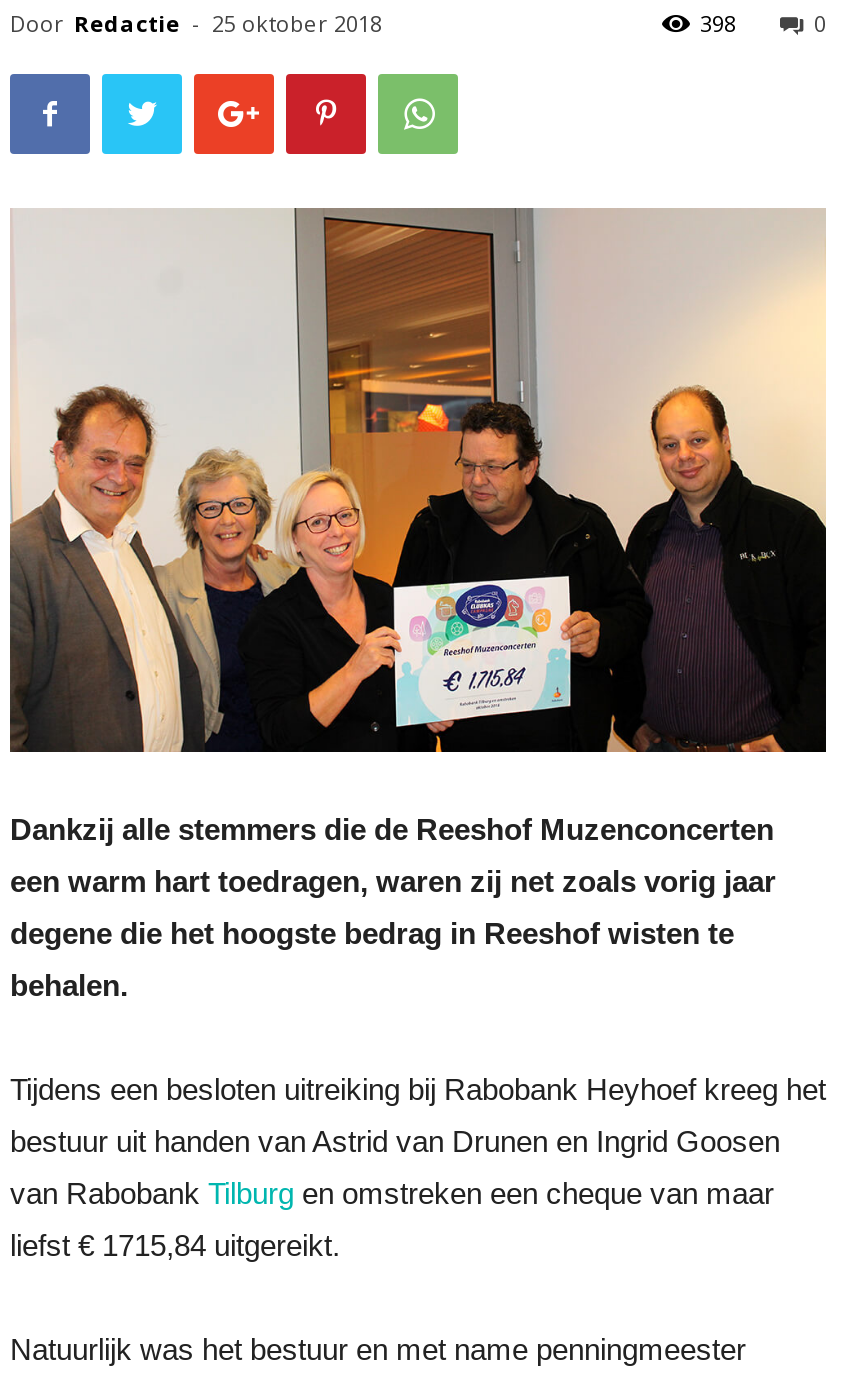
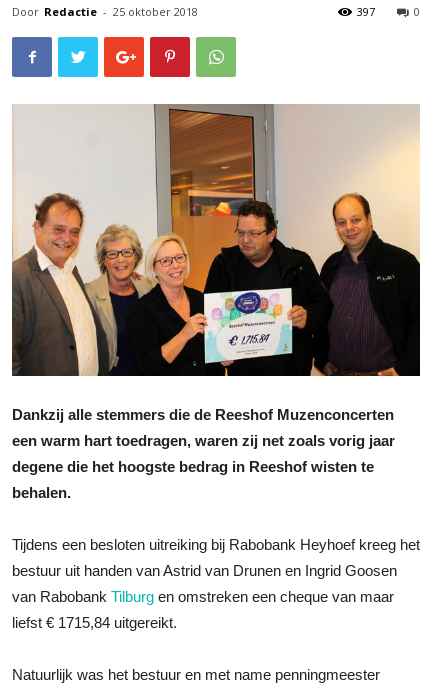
- 398
+ 397
